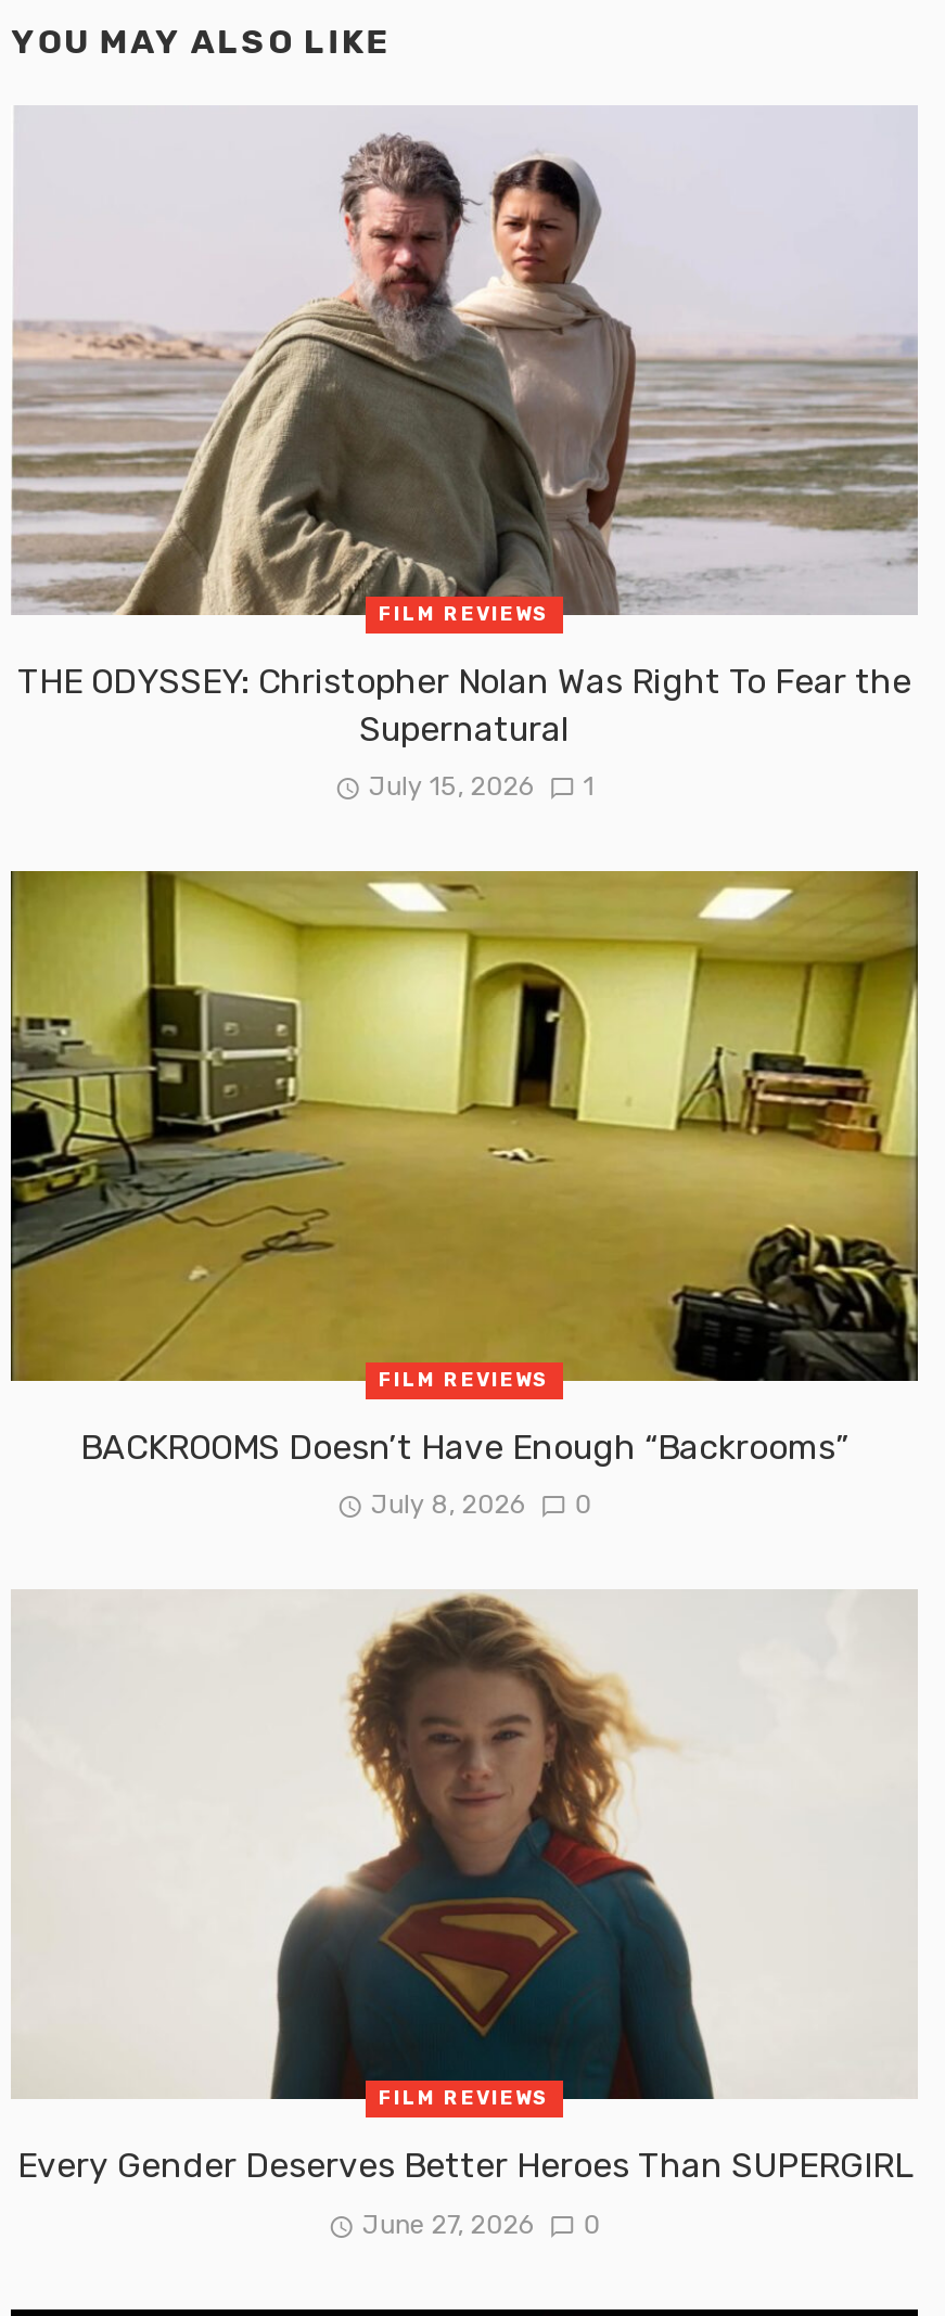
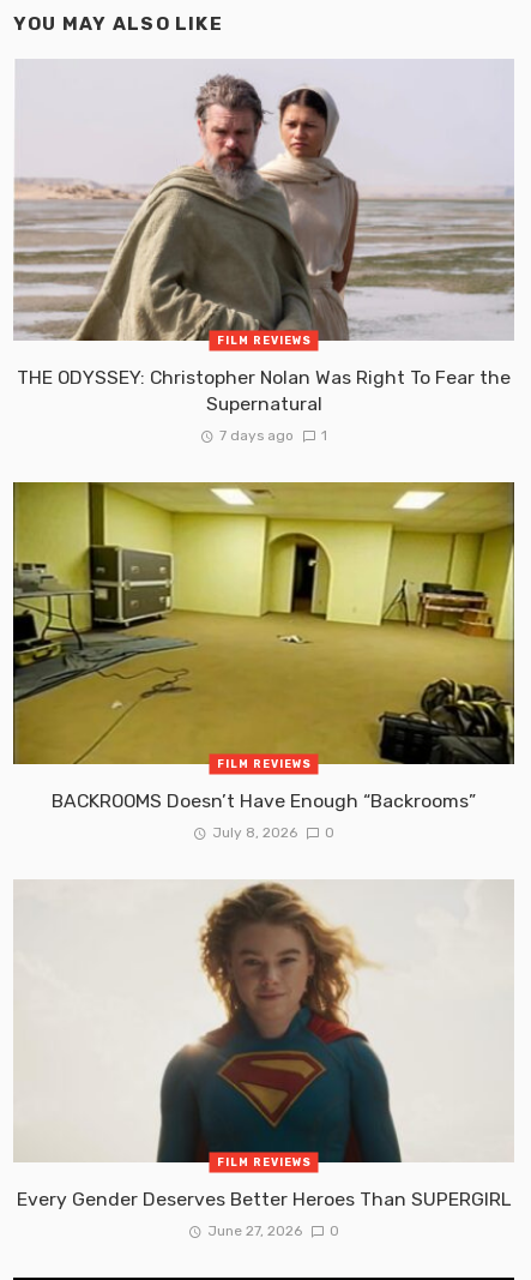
- July 15, 2026 1
+ 7 days ago 1
